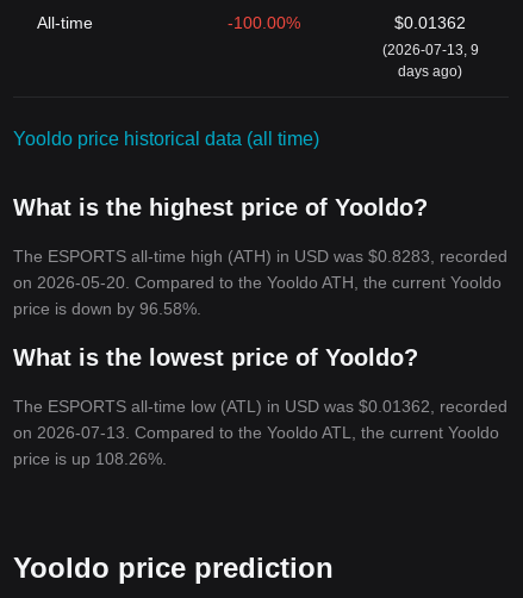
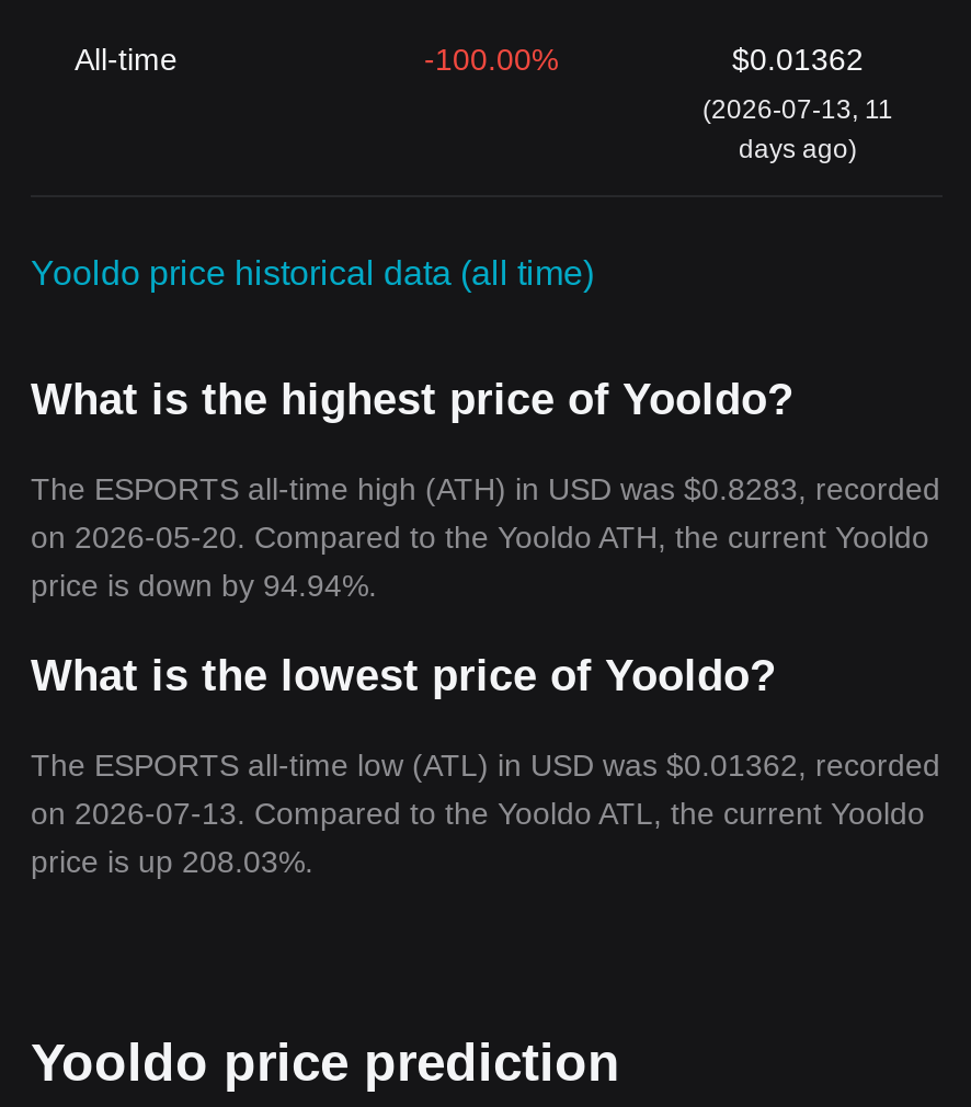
- (2026-07-13, 9
+ (2026-07-13, 11

- price is down by 96.58%.
+ price is down by 94.94%.

- price is up 108.26%.
+ price is up 208.03%.
